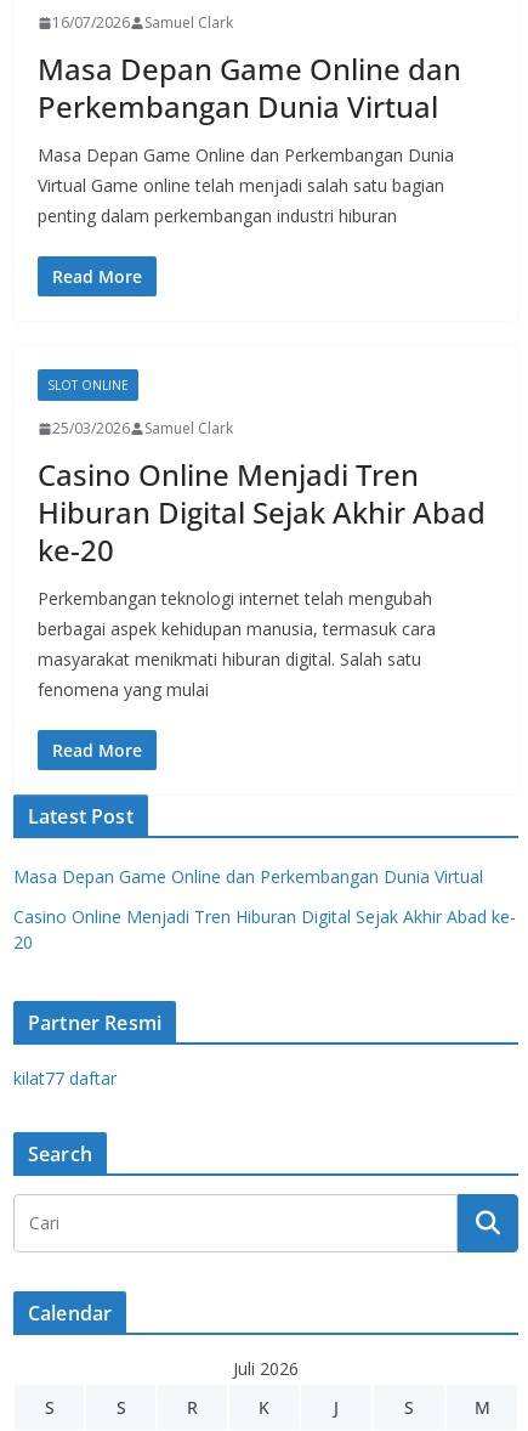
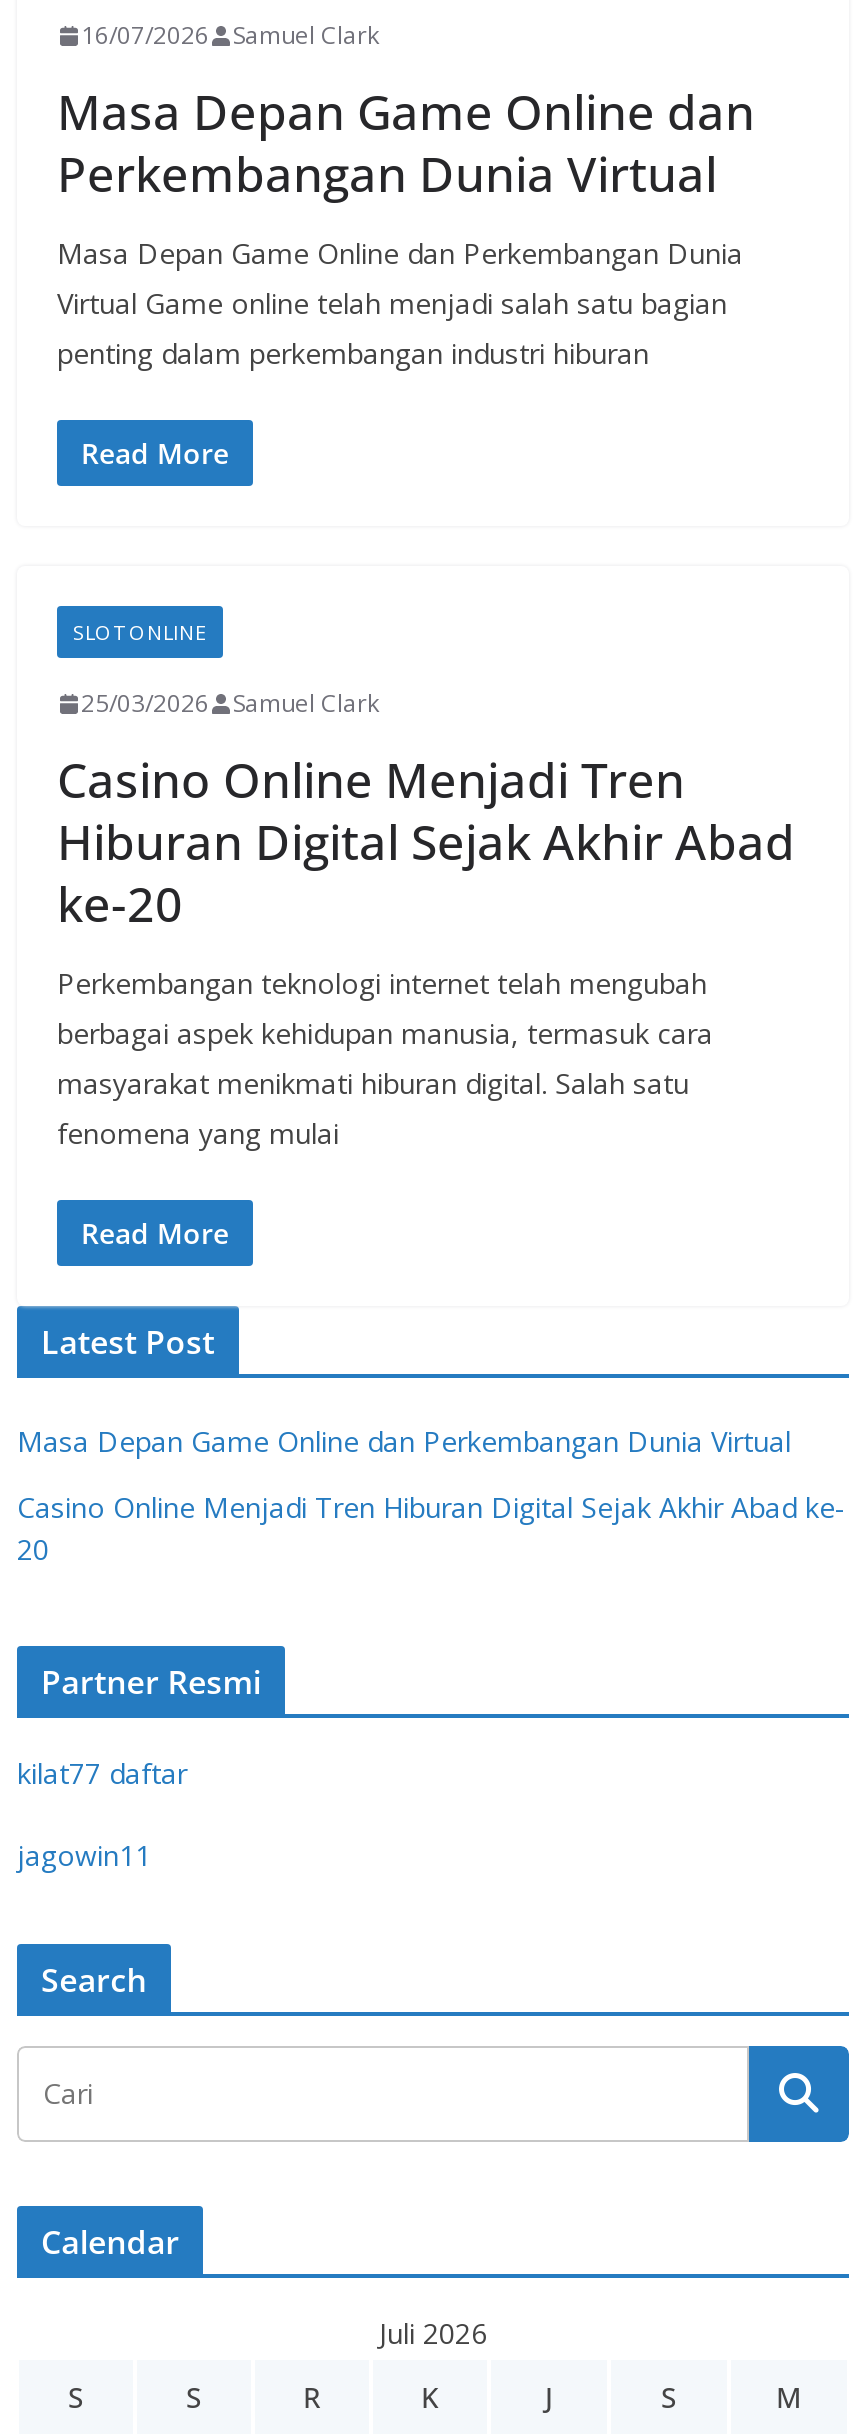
+ jagowin11
